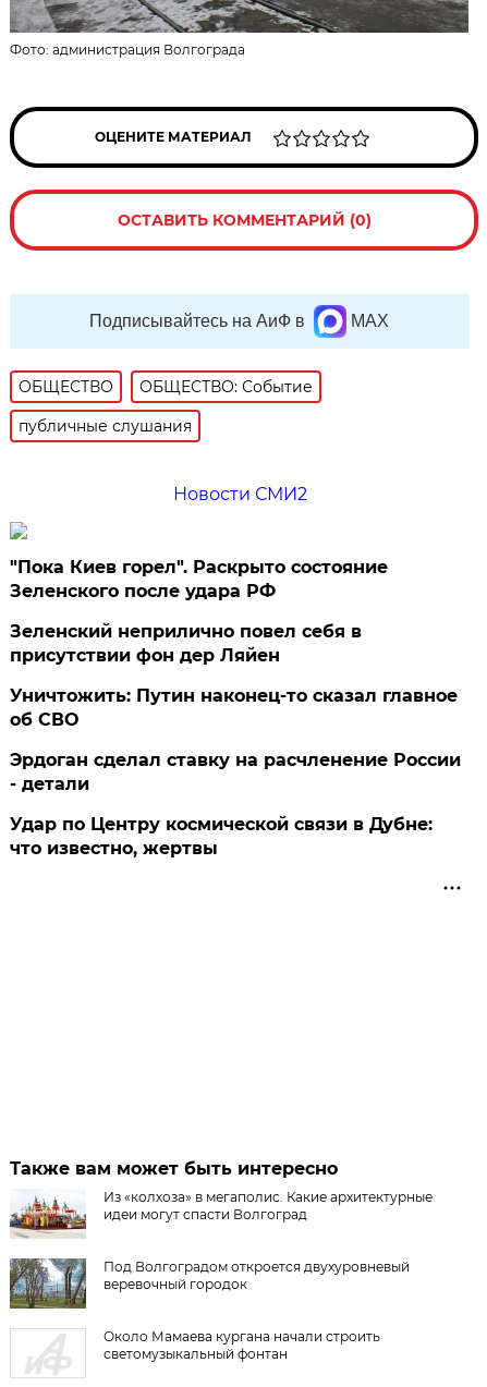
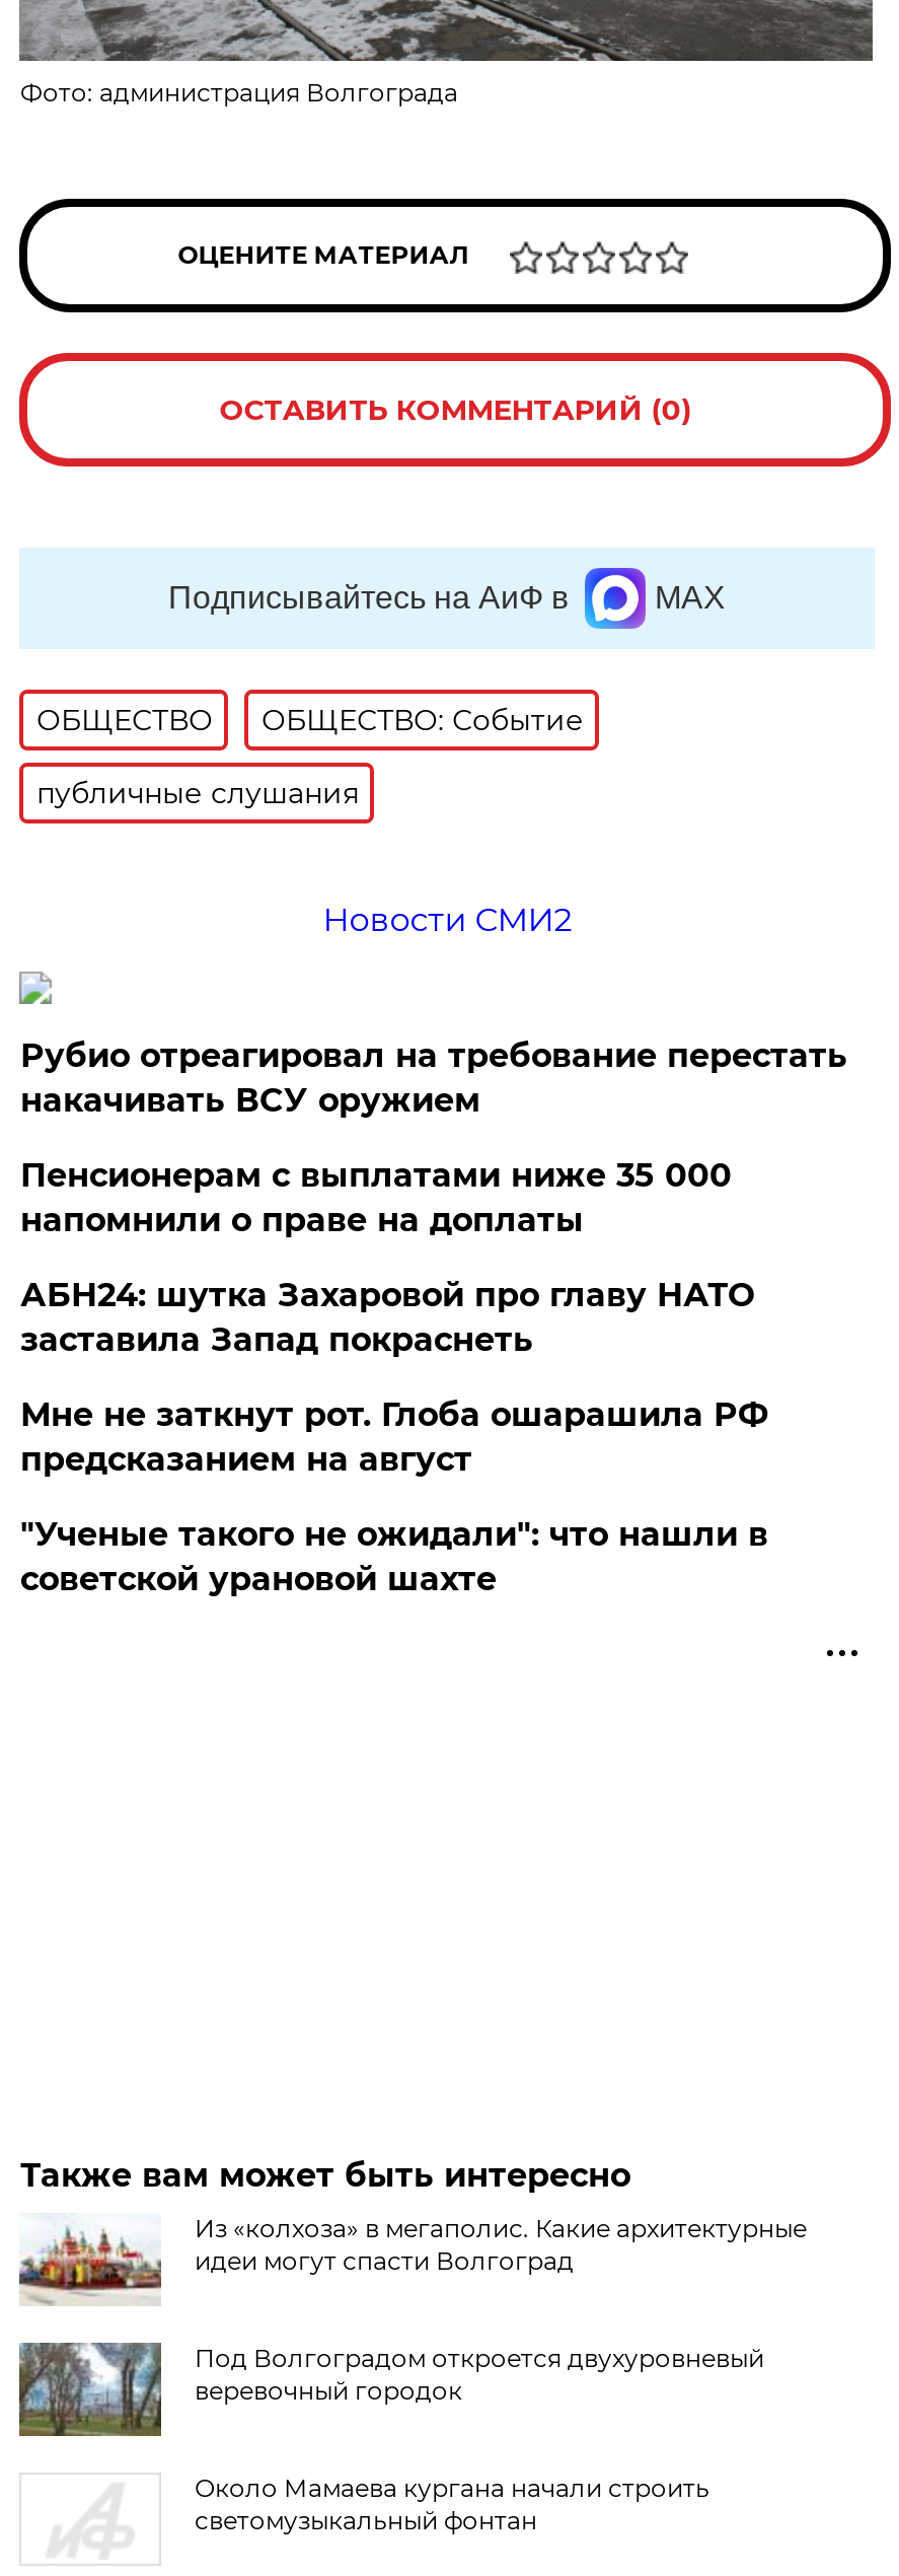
- "Пока Киев горел". Раскрыто состояние
- Зеленского после удара РФ
+ Рубио отреагировал на требование перестать
+ накачивать ВСУ оружием

- Зеленский неприлично повел cебя в
- присутствии фон дер Ляйен
+ Пенсионерам с выплатами ниже 35 000
+ напомнили о праве на доплаты

- Уничтожить: Путин наконец-то сказал главное
- об СВО
+ АБН24: шутка Захаровой про главу НАТО
+ заставила Запад покраснеть

- Эрдоган сделал ставку на расчленение России
- - детали
+ Мне не заткнут рот. Глоба ошарашила РФ
+ предсказанием на август

- Удар по Центру космической связи в Дубне:
- что известно, жертвы
+ "Ученые такого не ожидали": что нашли в
+ советской урановой шахте
